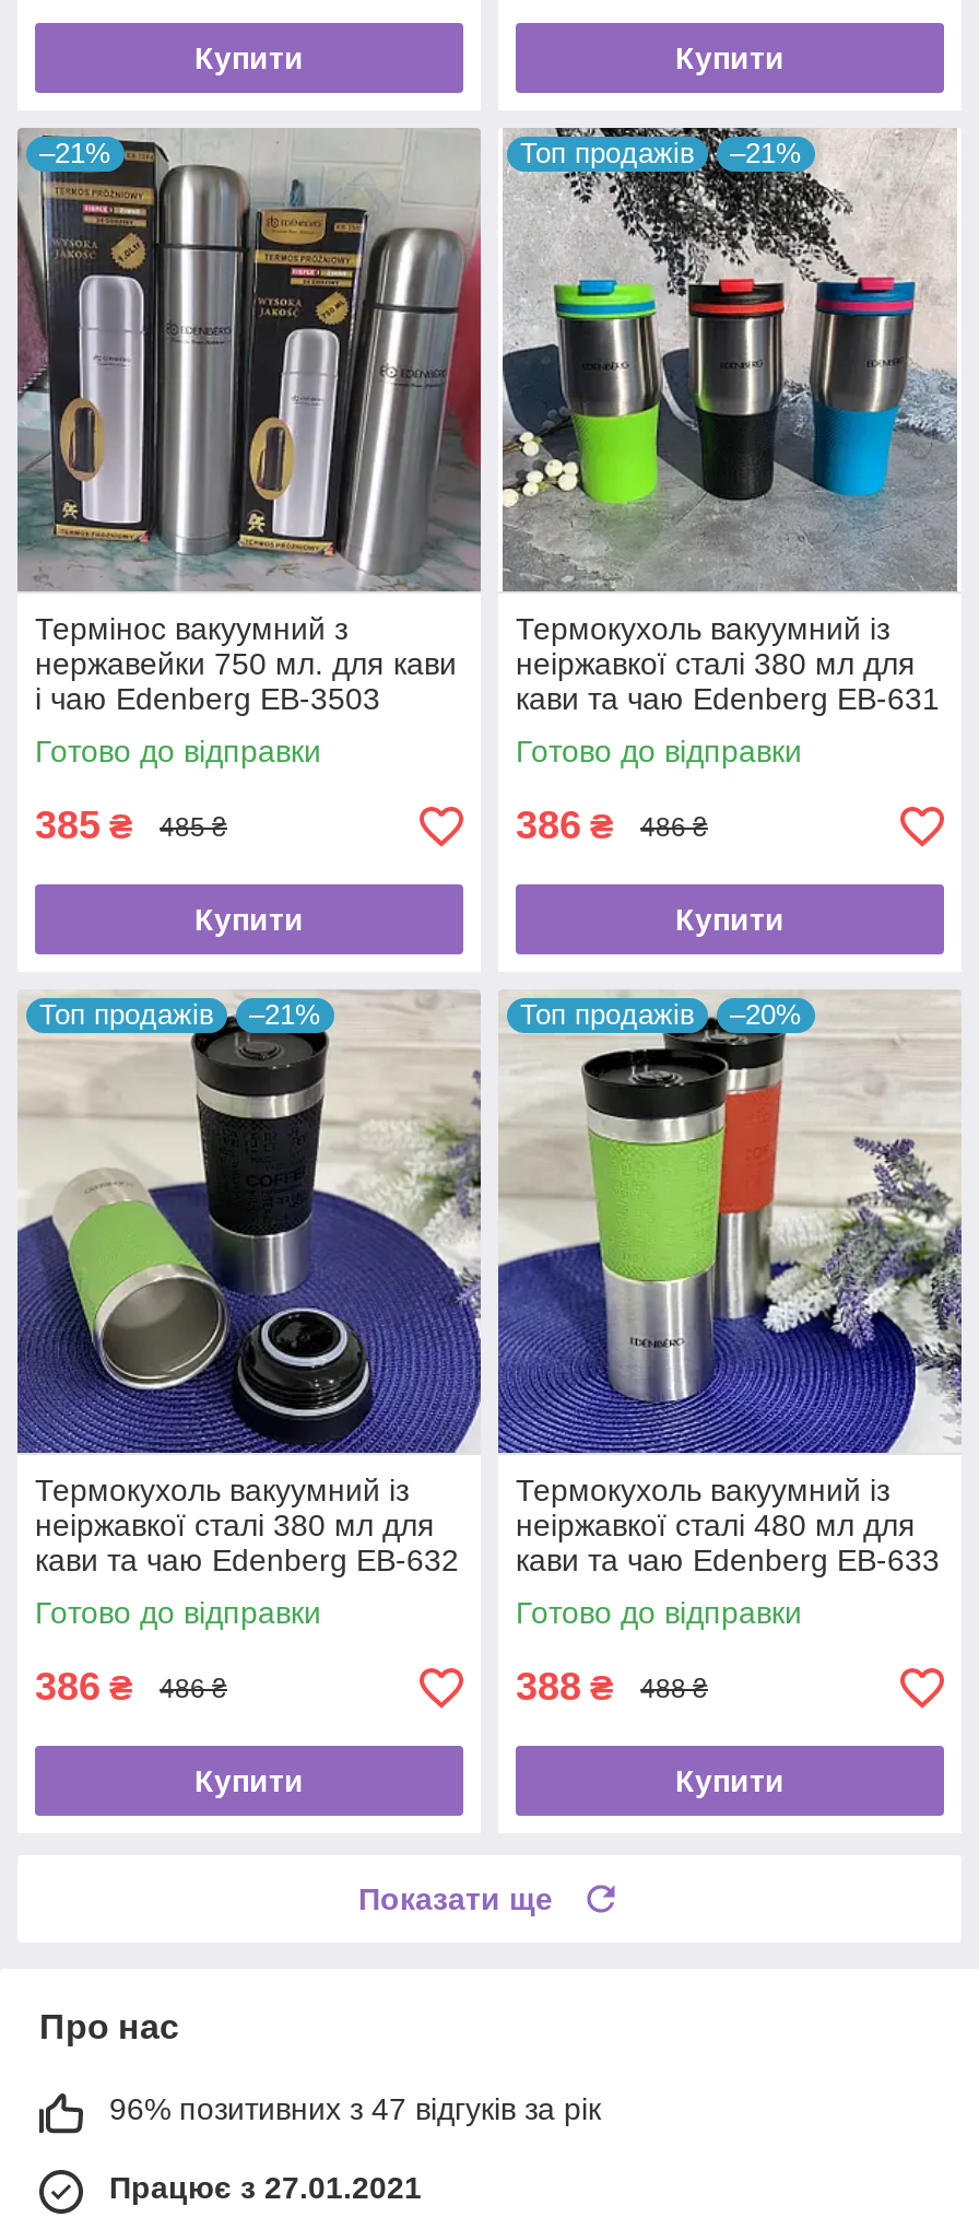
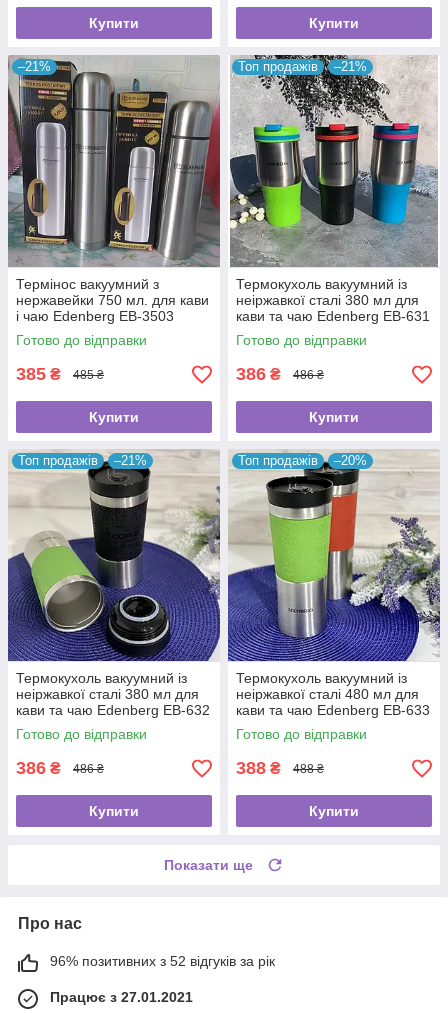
- 96% позитивних з 47 відгуків за рік
+ 96% позитивних з 52 відгуків за рік
